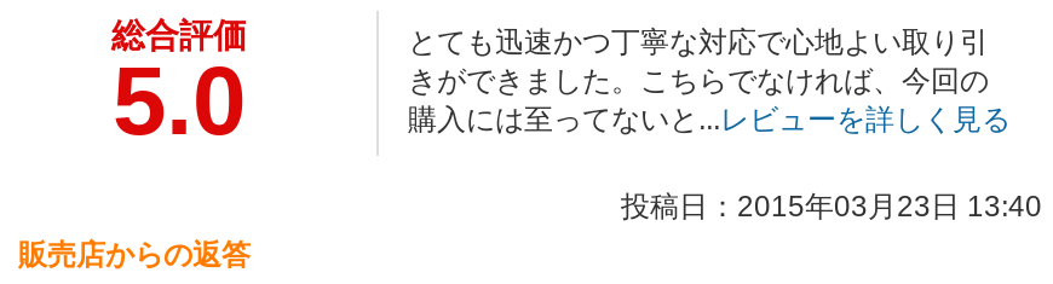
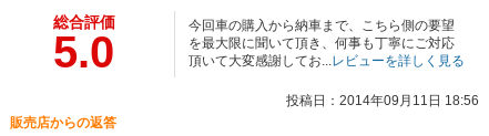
- とても迅速かつ丁寧な対応で心地よい取り引
- きができました。こちらでなければ、今回の
- 購入には至ってないと...レビューを詳しく見る
+ 今回車の購入から納車まで、こちら側の要望
+ を最大限に聞いて頂き、何事も丁寧にご対応
+ 頂いて大変感謝してお...レビューを詳しく見る

- 投稿日：2015年03月23日 13:40
+ 投稿日：2014年09月11日 18:56
